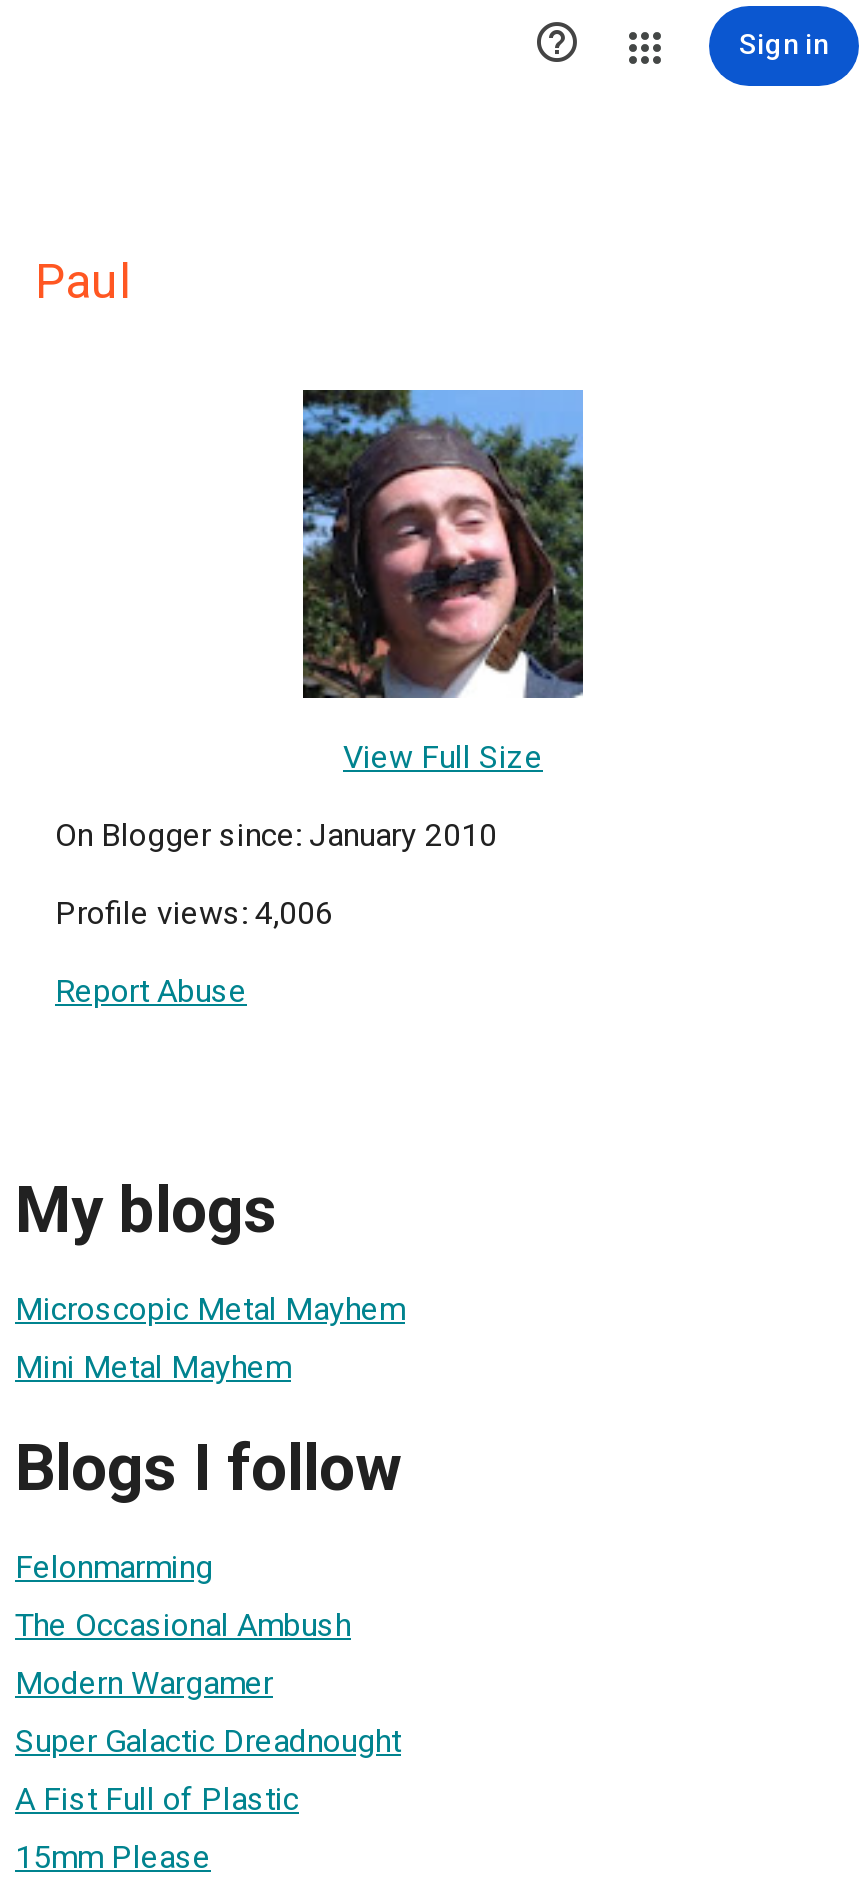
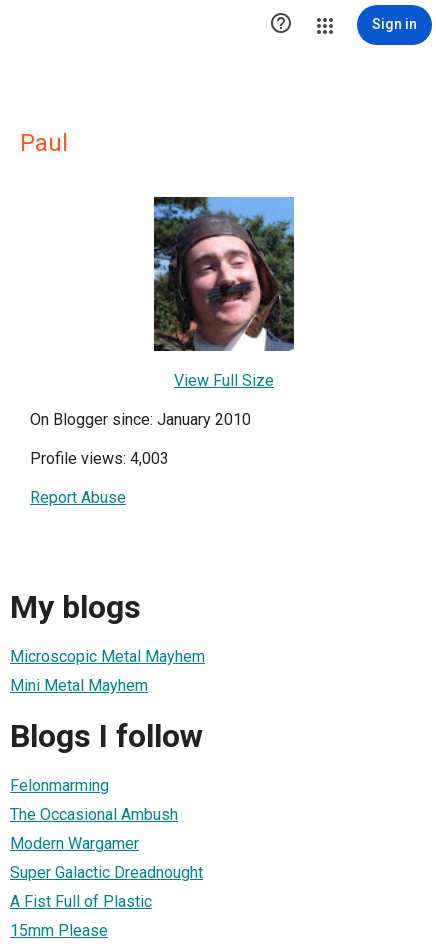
- Profile views: 4,006
+ Profile views: 4,003
